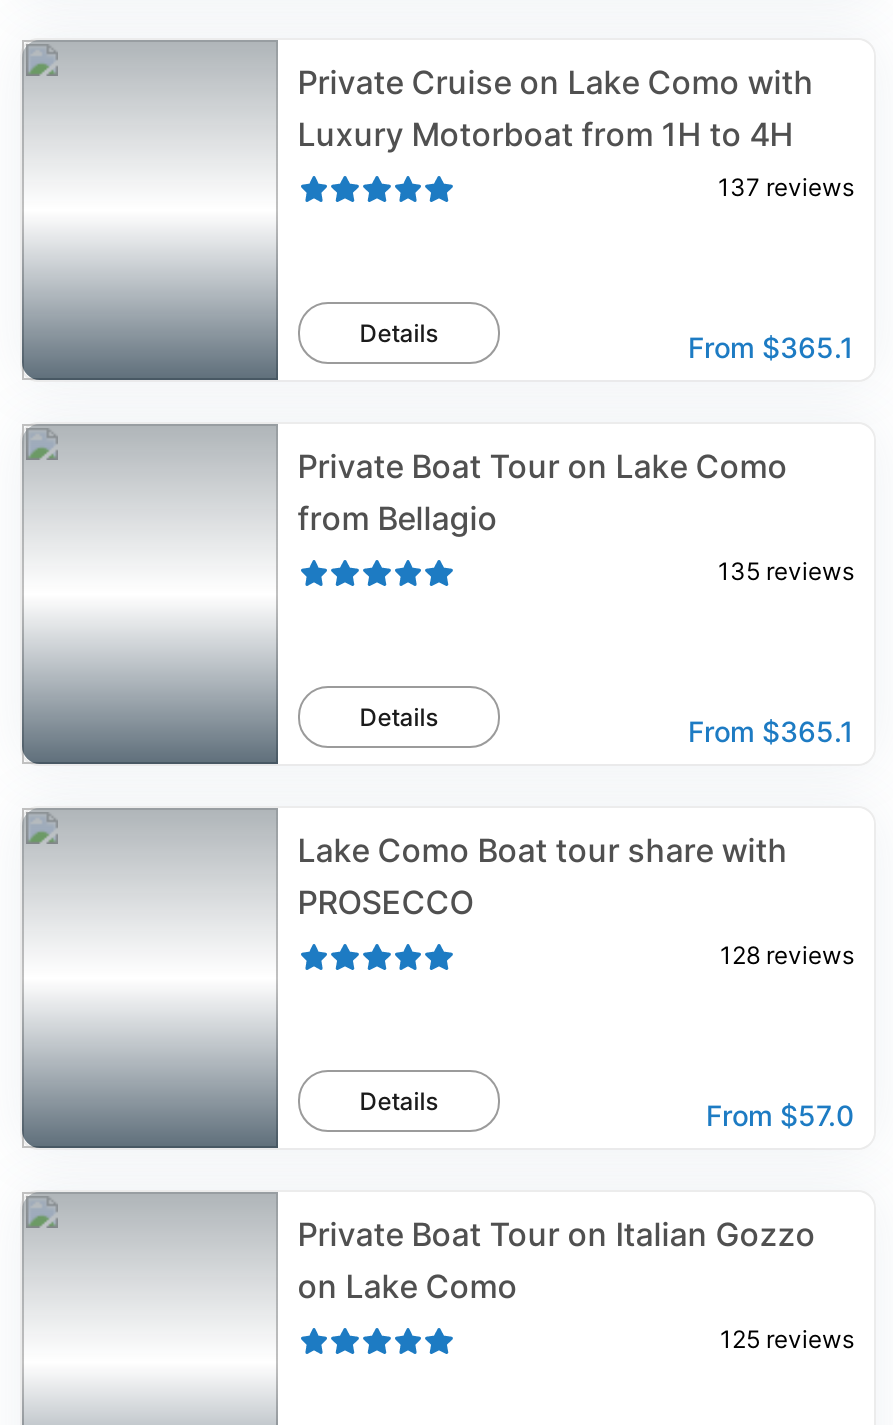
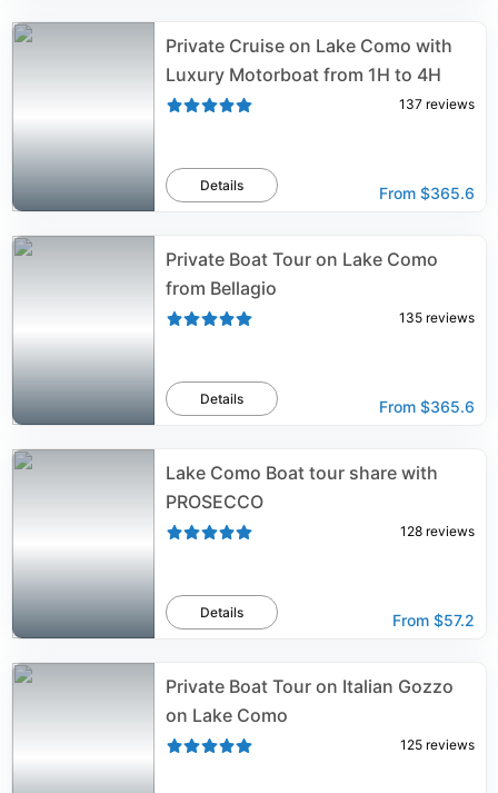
- From $365.1
+ From $365.6

- From $365.1
+ From $365.6

- From $57.0
+ From $57.2
